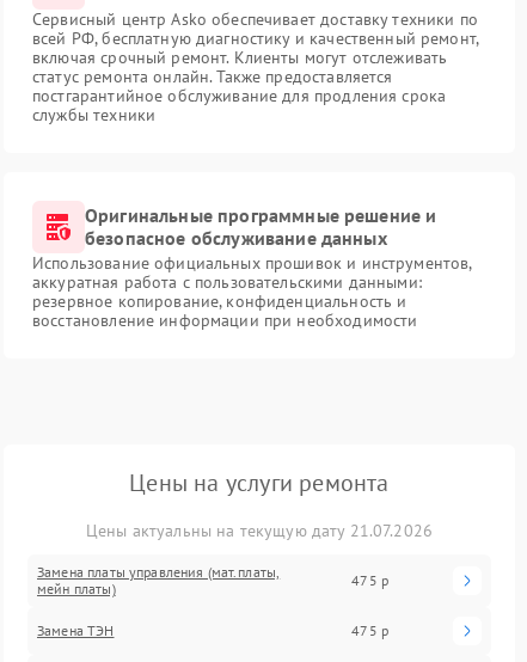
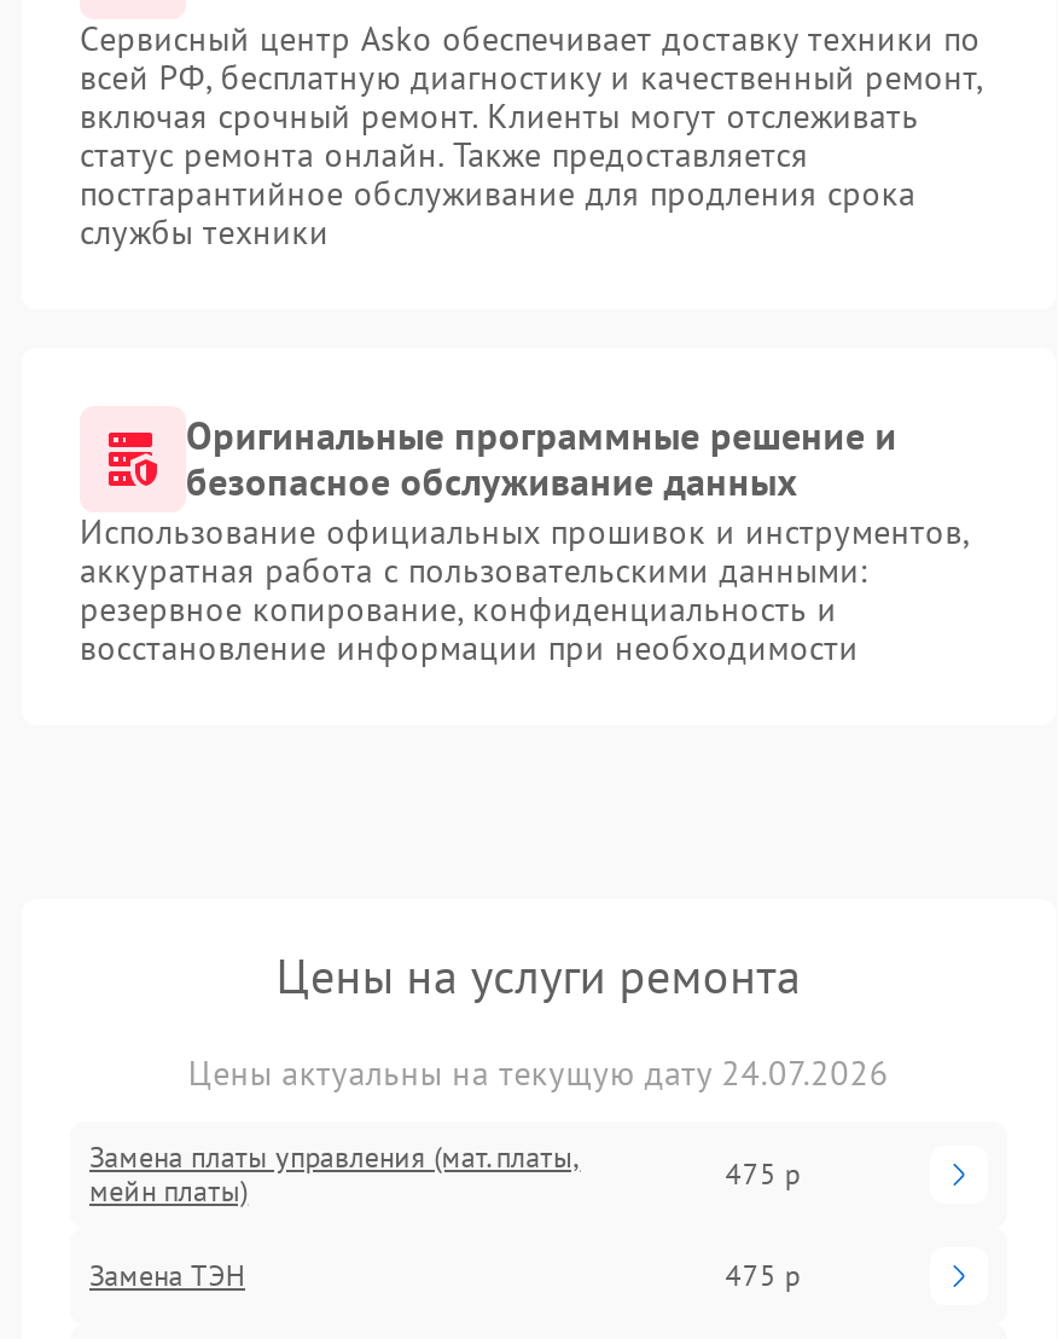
- Цены актуальны на текущую дату 21.07.2026
+ Цены актуальны на текущую дату 24.07.2026
